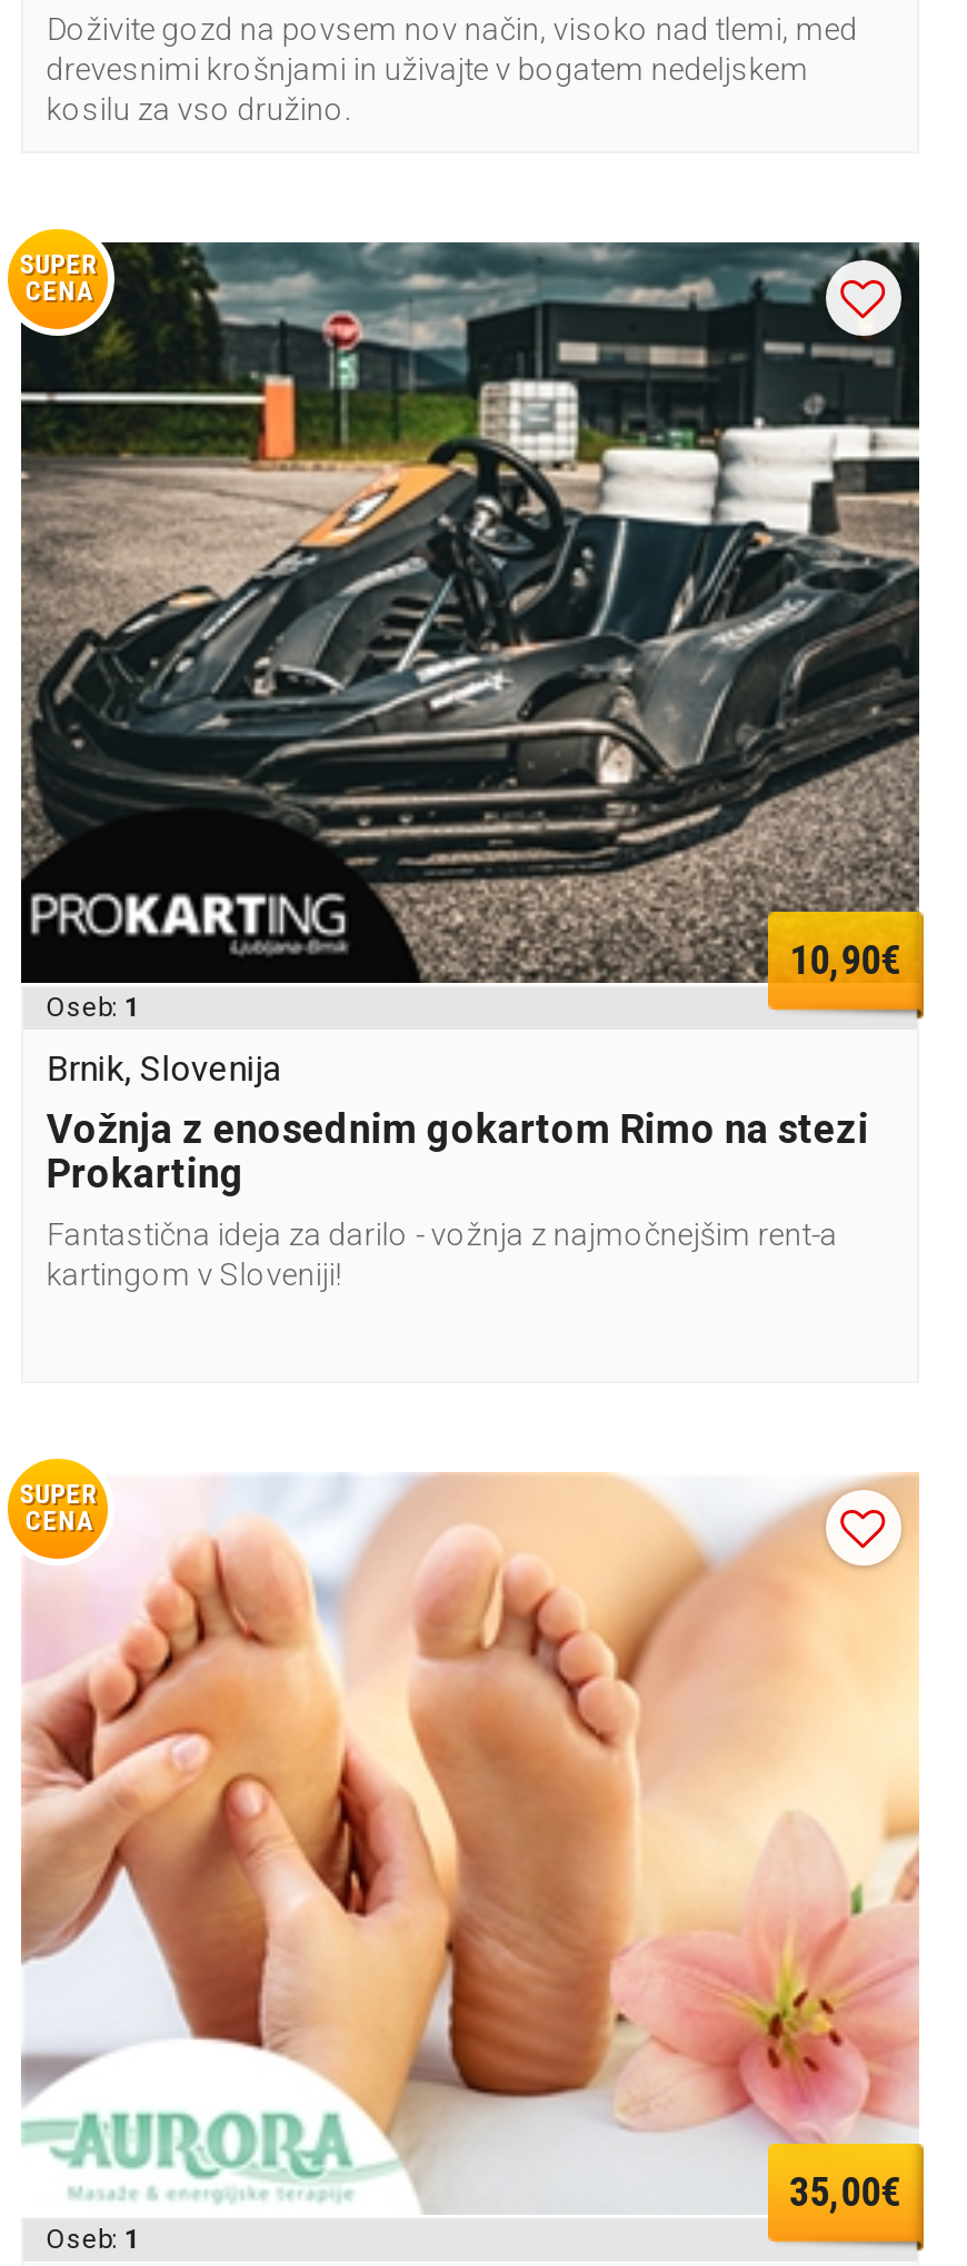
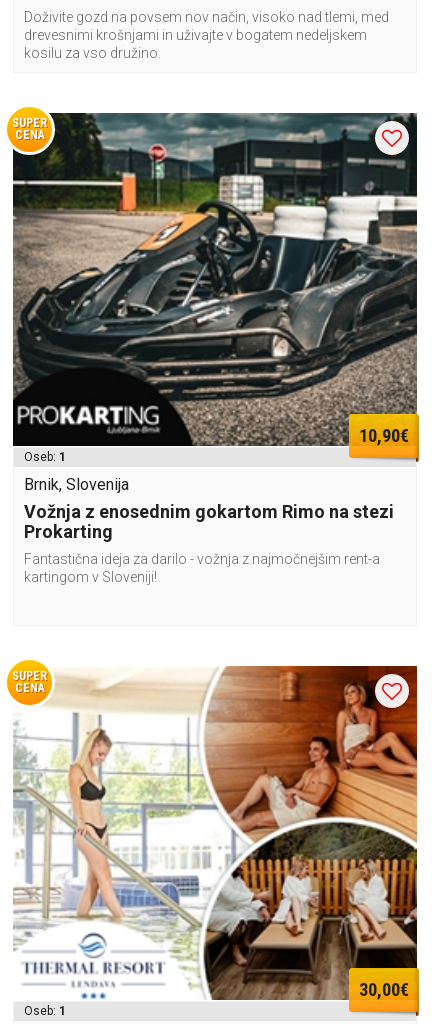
- [image]
- 35,00€
+ [image]
+ 30,00€
